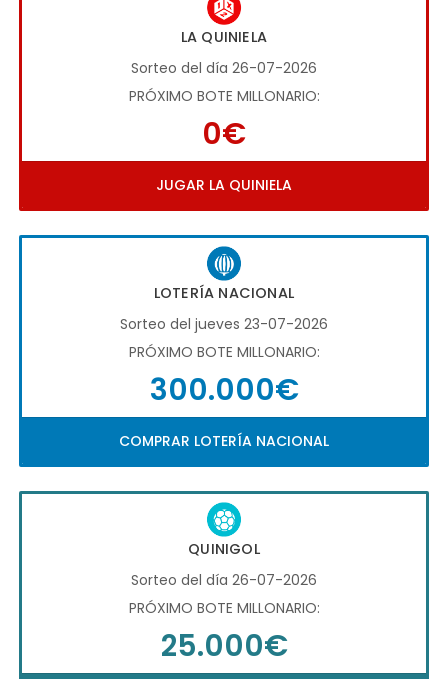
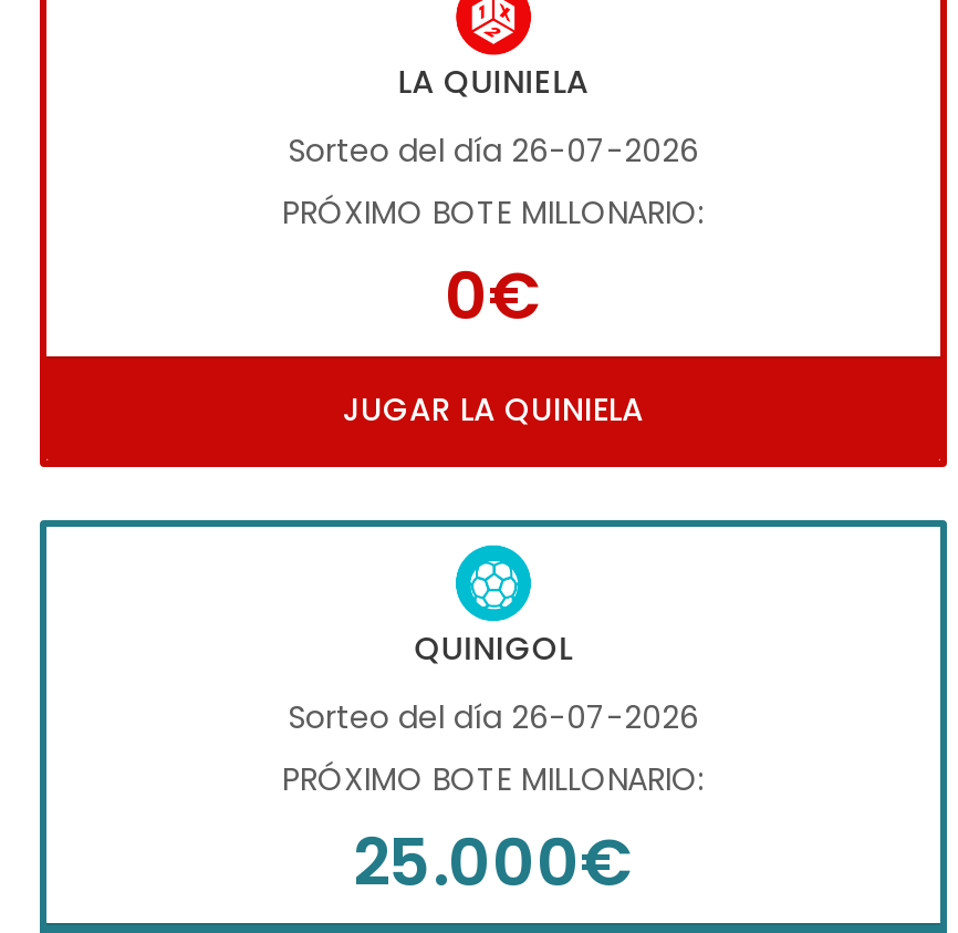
- [image]
- LOTERÍA NACIONAL
- Sorteo del jueves 23-07-2026
- PRÓXIMO BOTE MILLONARIO:
- 300.000€
- COMPRAR LOTERÍA NACIONAL
